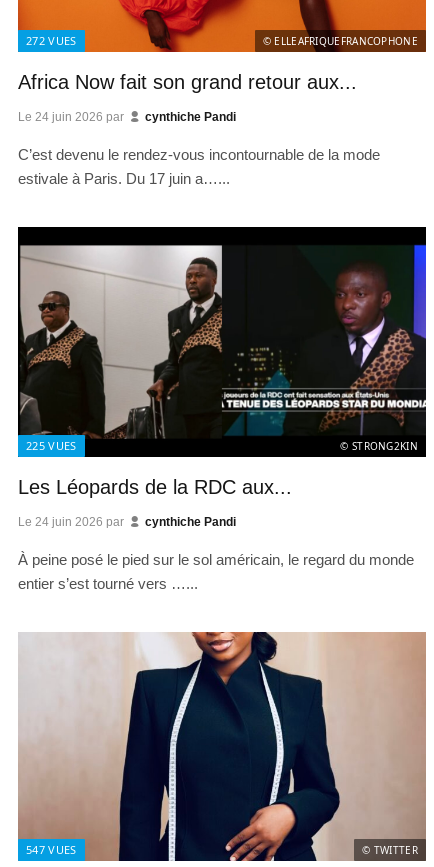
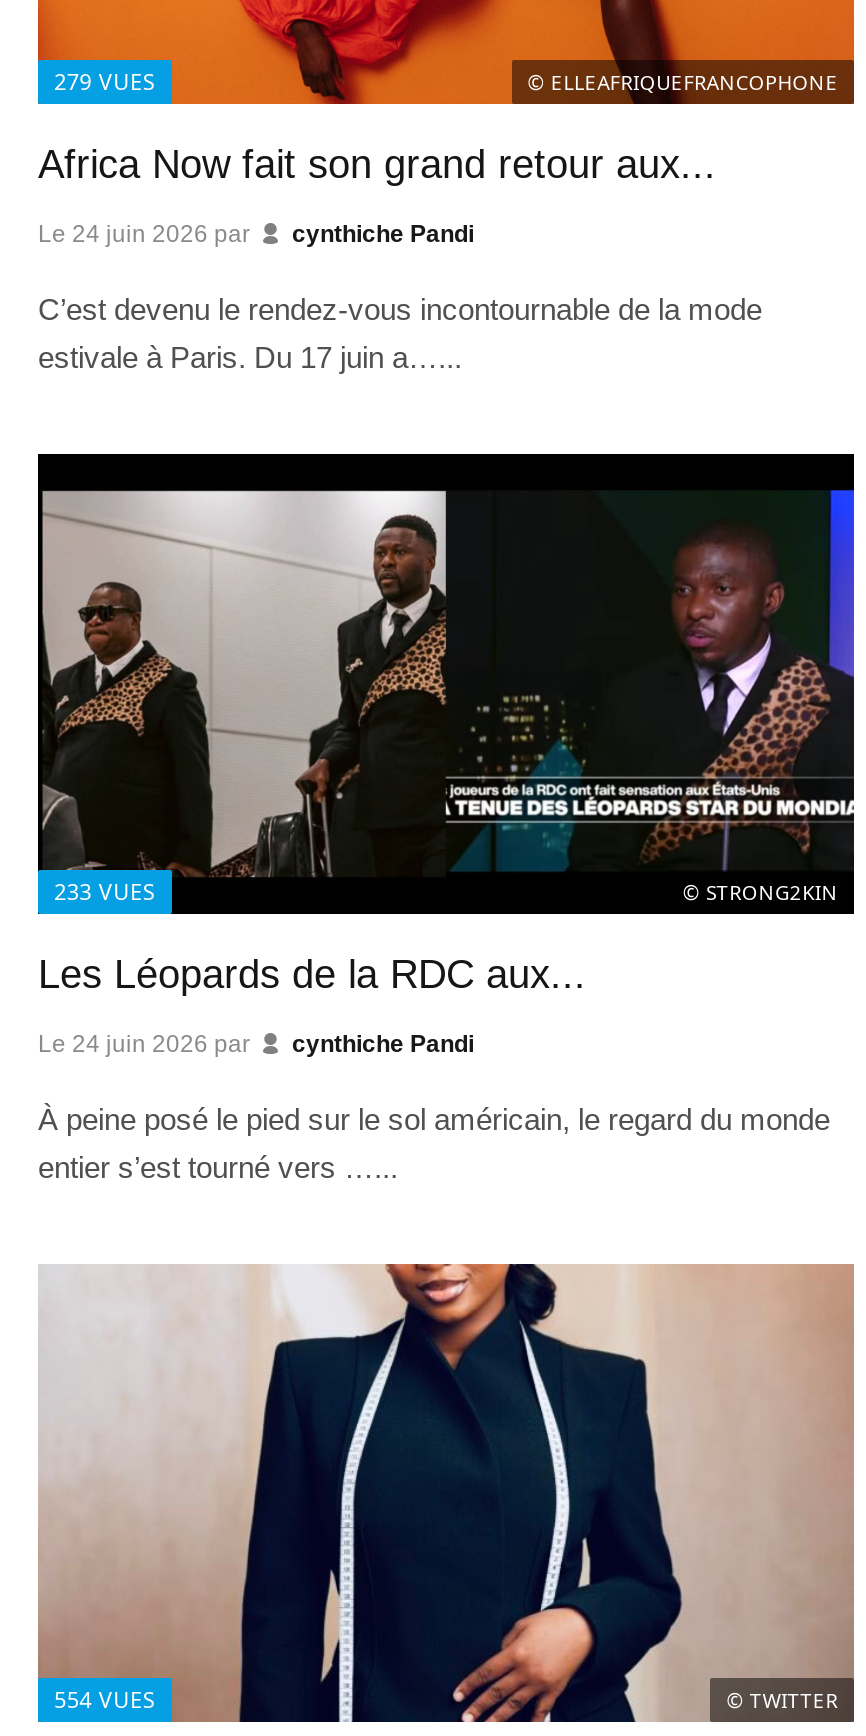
- 272 VUES
+ 279 VUES

- 225 VUES
+ 233 VUES

- 547 VUES
+ 554 VUES
